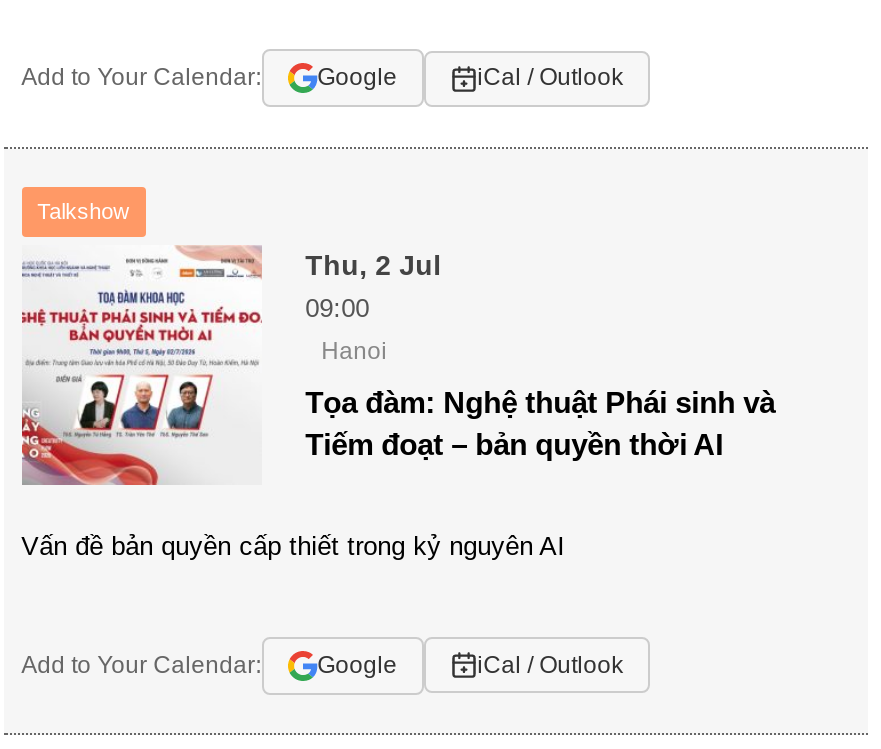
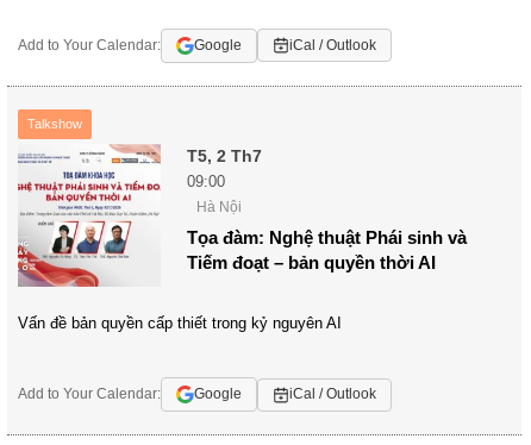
- Thu, 2 Jul
+ T5, 2 Th7

- Hanoi
+ Hà Nội
